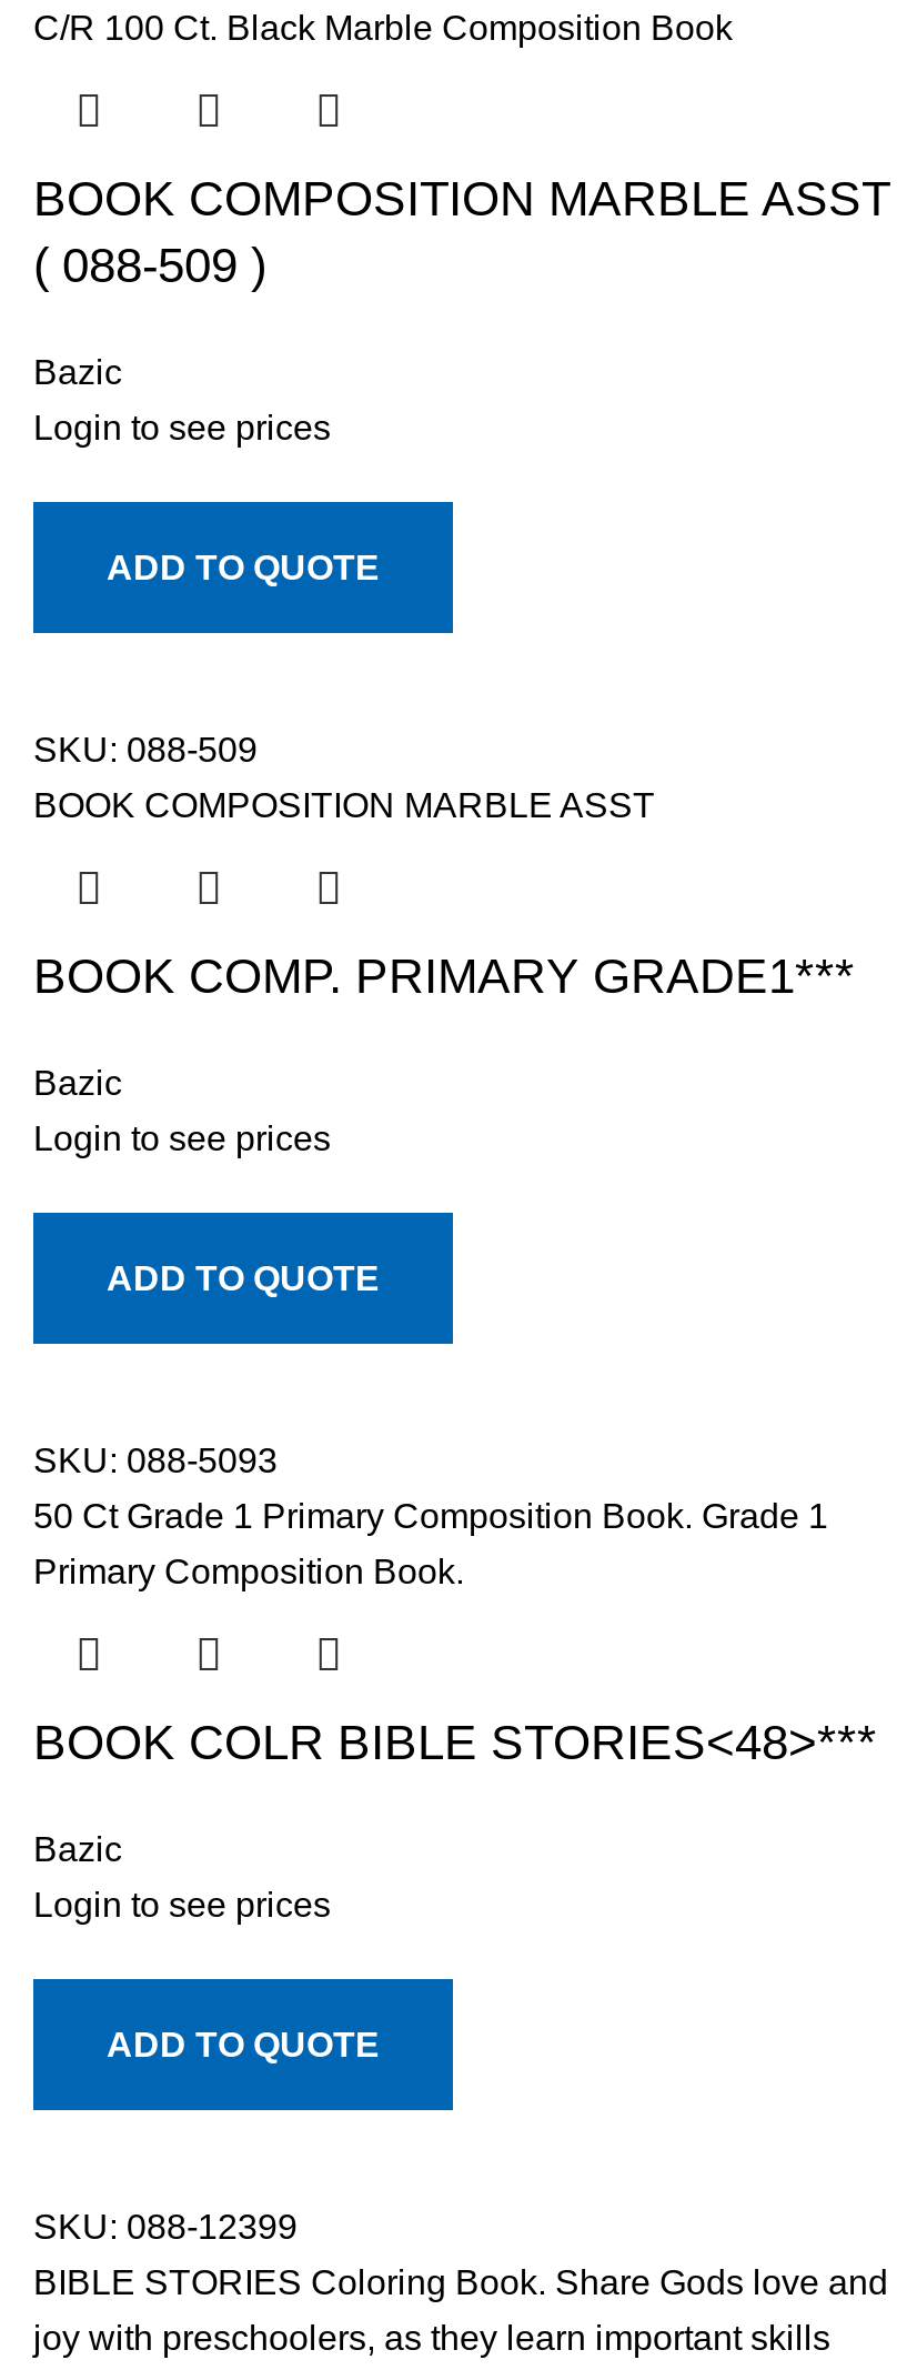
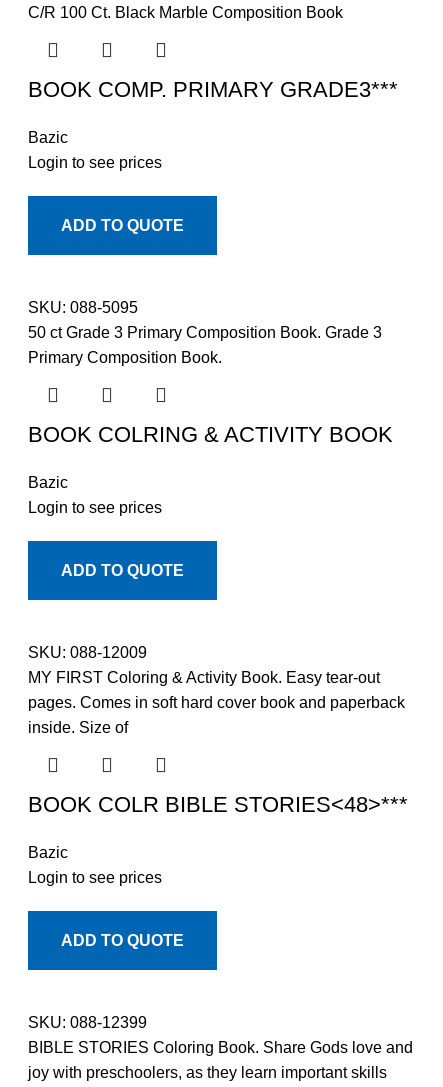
- BOOK COMPOSITION MARBLE ASST
- ( 088-509 )
+ BOOK COMP. PRIMARY GRADE3***

moved up: Bazic | Login to see prices | ADD TO QUOTE

- SKU: 088-509
- BOOK COMPOSITION MARBLE ASST
- BOOK COMP. PRIMARY GRADE1***
+ SKU: 088-5095
+ 50 ct Grade 3 Primary Composition Book. Grade 3
+ BOOK COLRING & ACTIVITY BOOK

- SKU: 088-5093
- 50 Ct Grade 1 Primary Composition Book. Grade 1
+ SKU: 088-12009
+ MY FIRST Coloring & Activity Book. Easy tear-out
+ pages. Comes in soft hard cover book and paperback
+ inside. Size of

moved up: Primary Composition Book.
